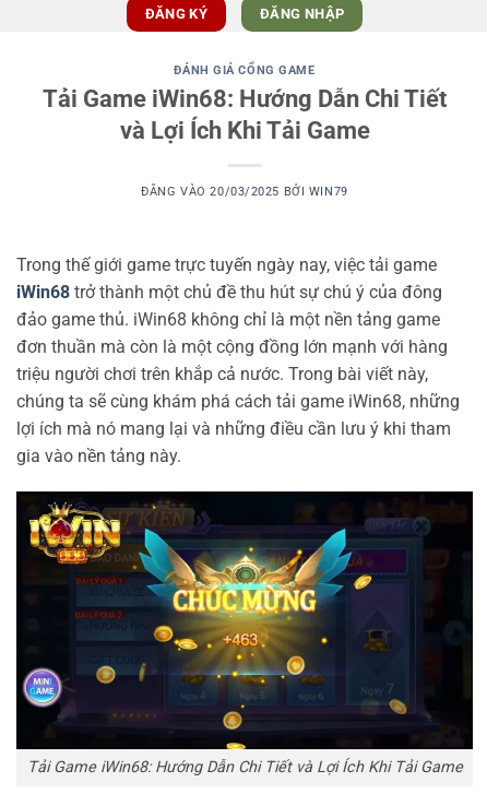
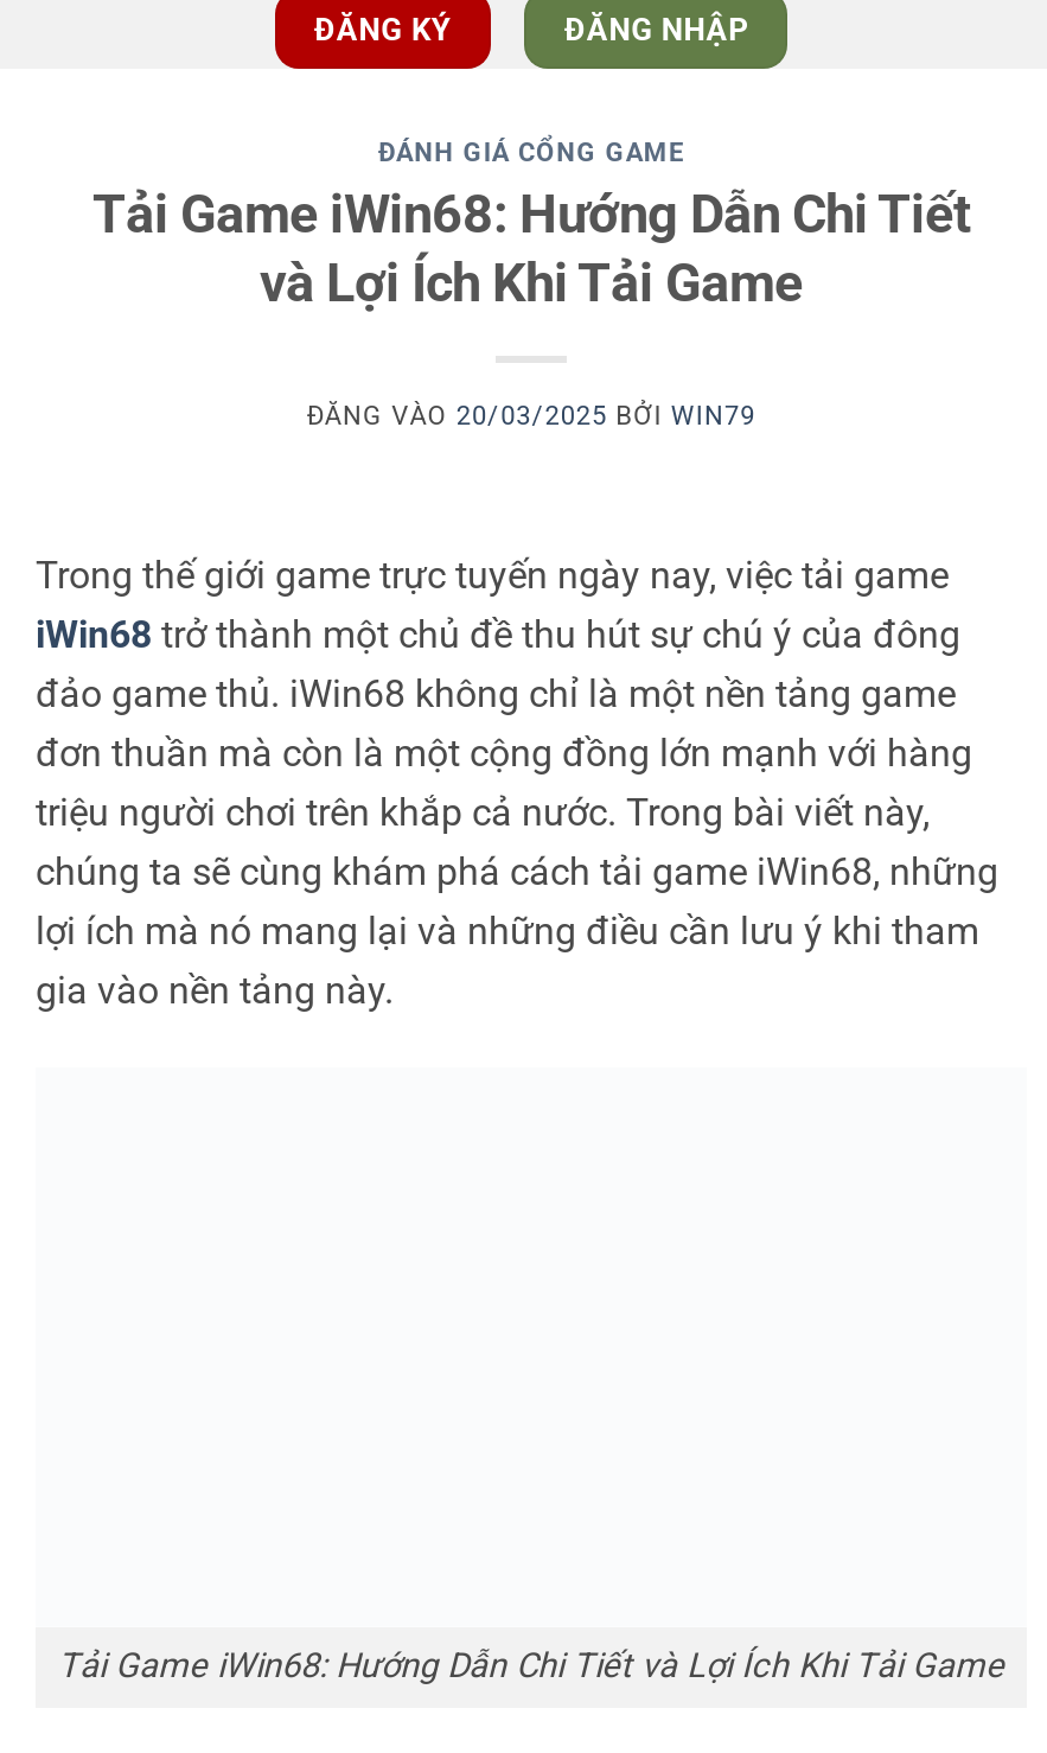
- [image]
